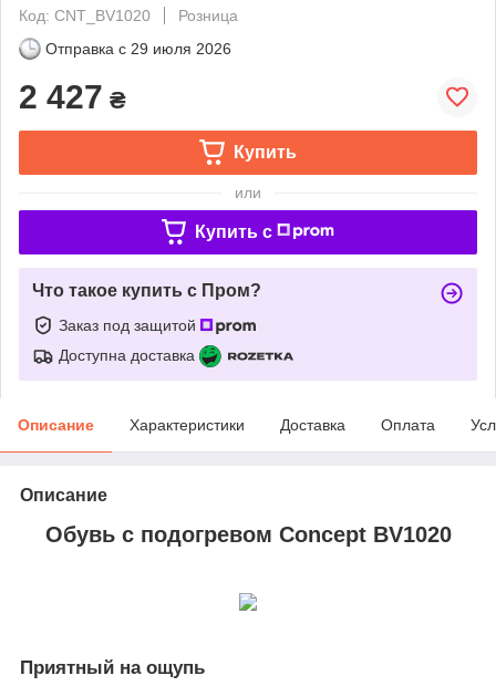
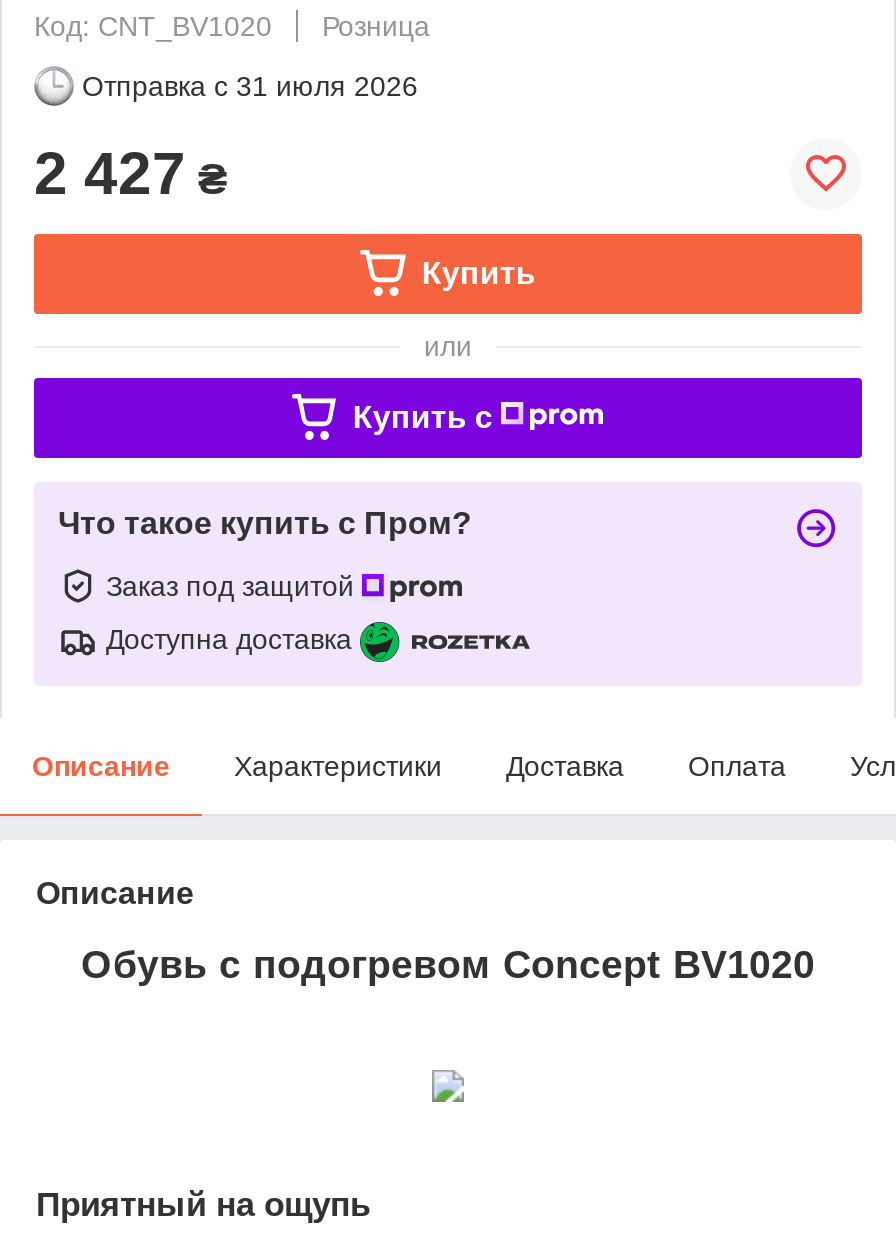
- Отправка с 29 июля 2026
+ Отправка с 31 июля 2026
